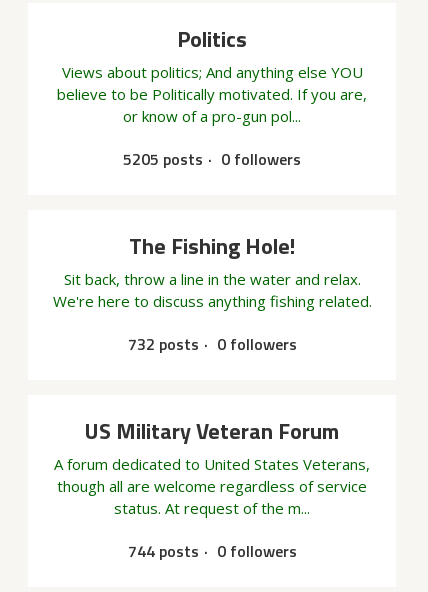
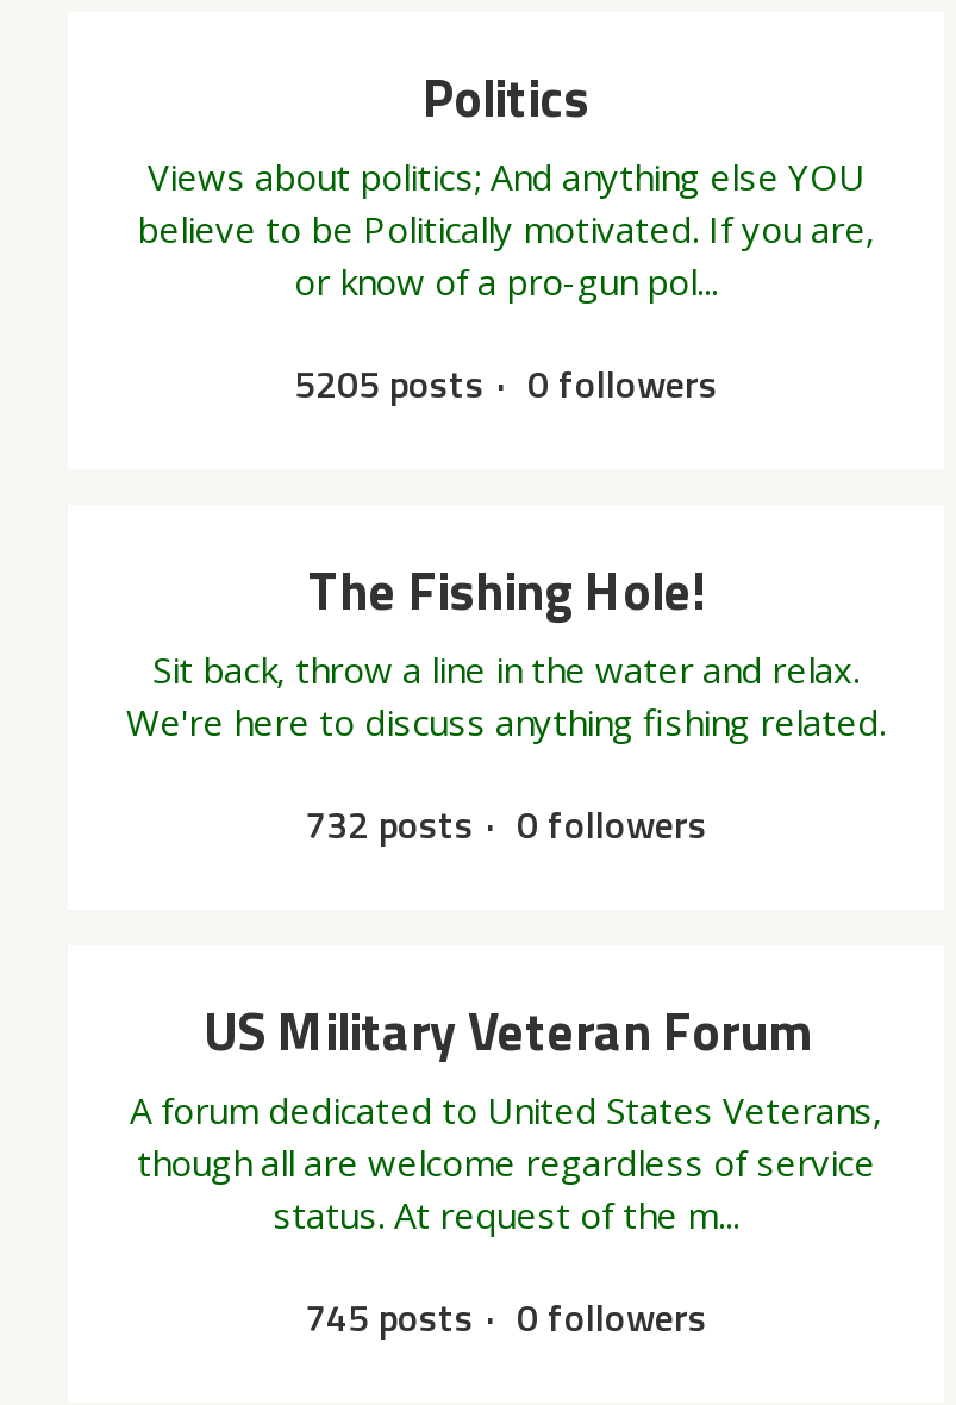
- 744 posts 0 followers
+ 745 posts 0 followers
